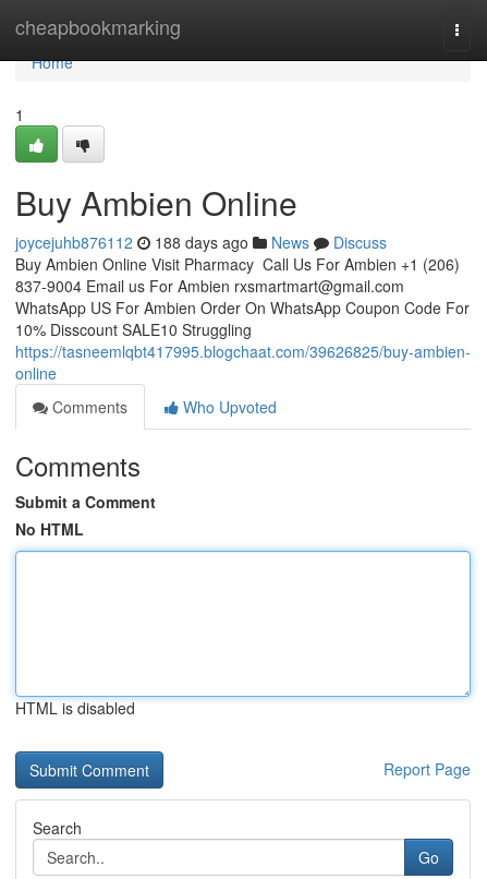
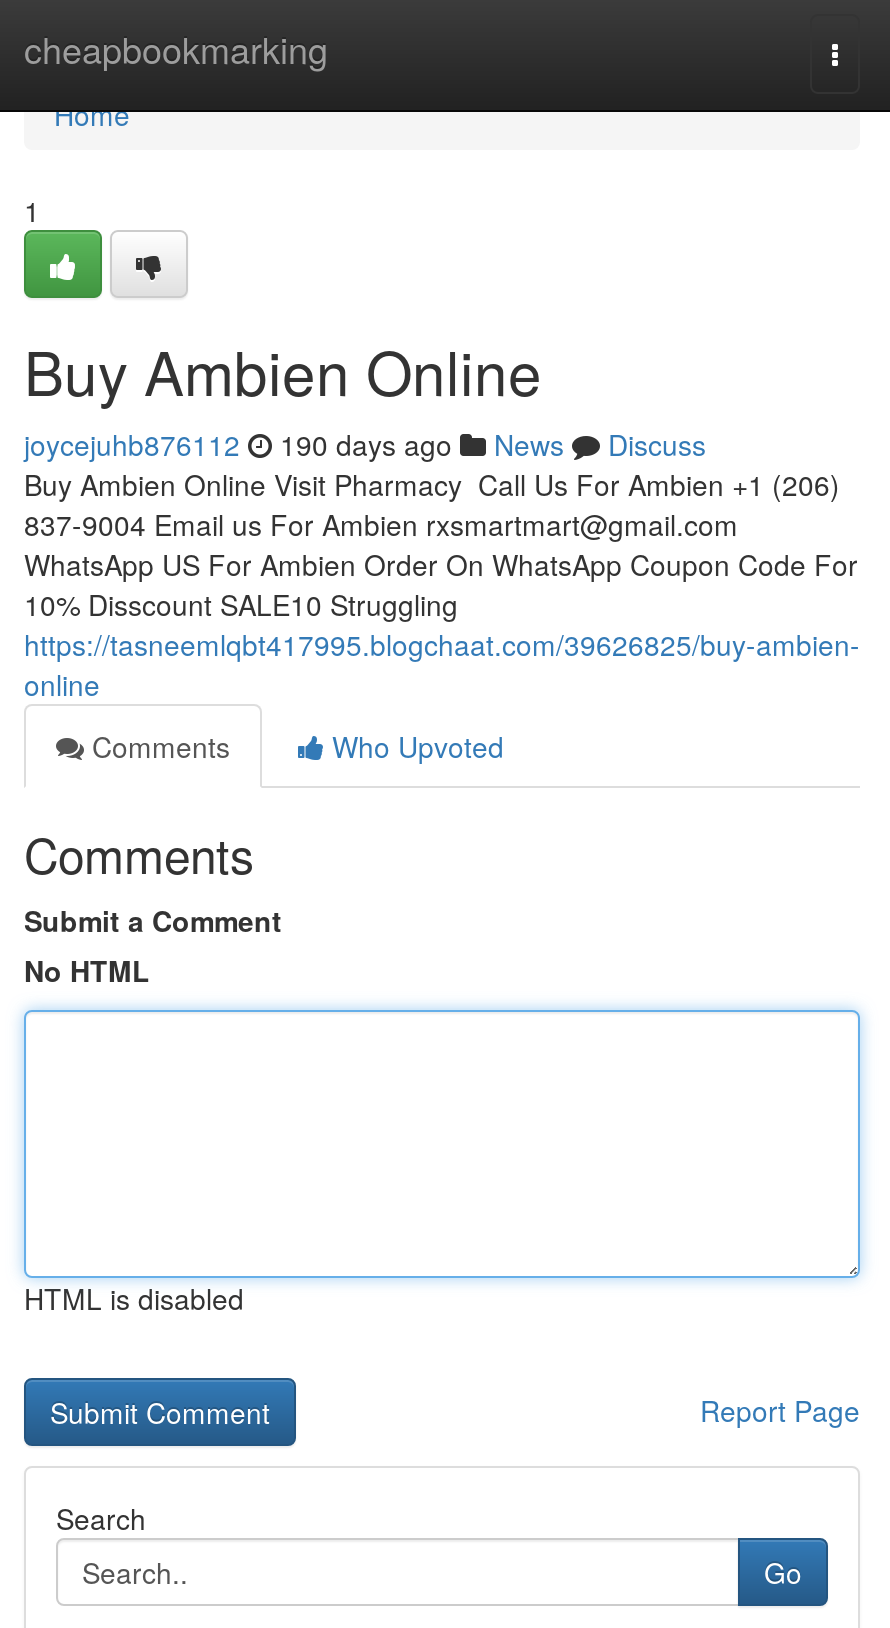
- joycejuhb876112 188 days ago News Discuss
+ joycejuhb876112 190 days ago News Discuss
